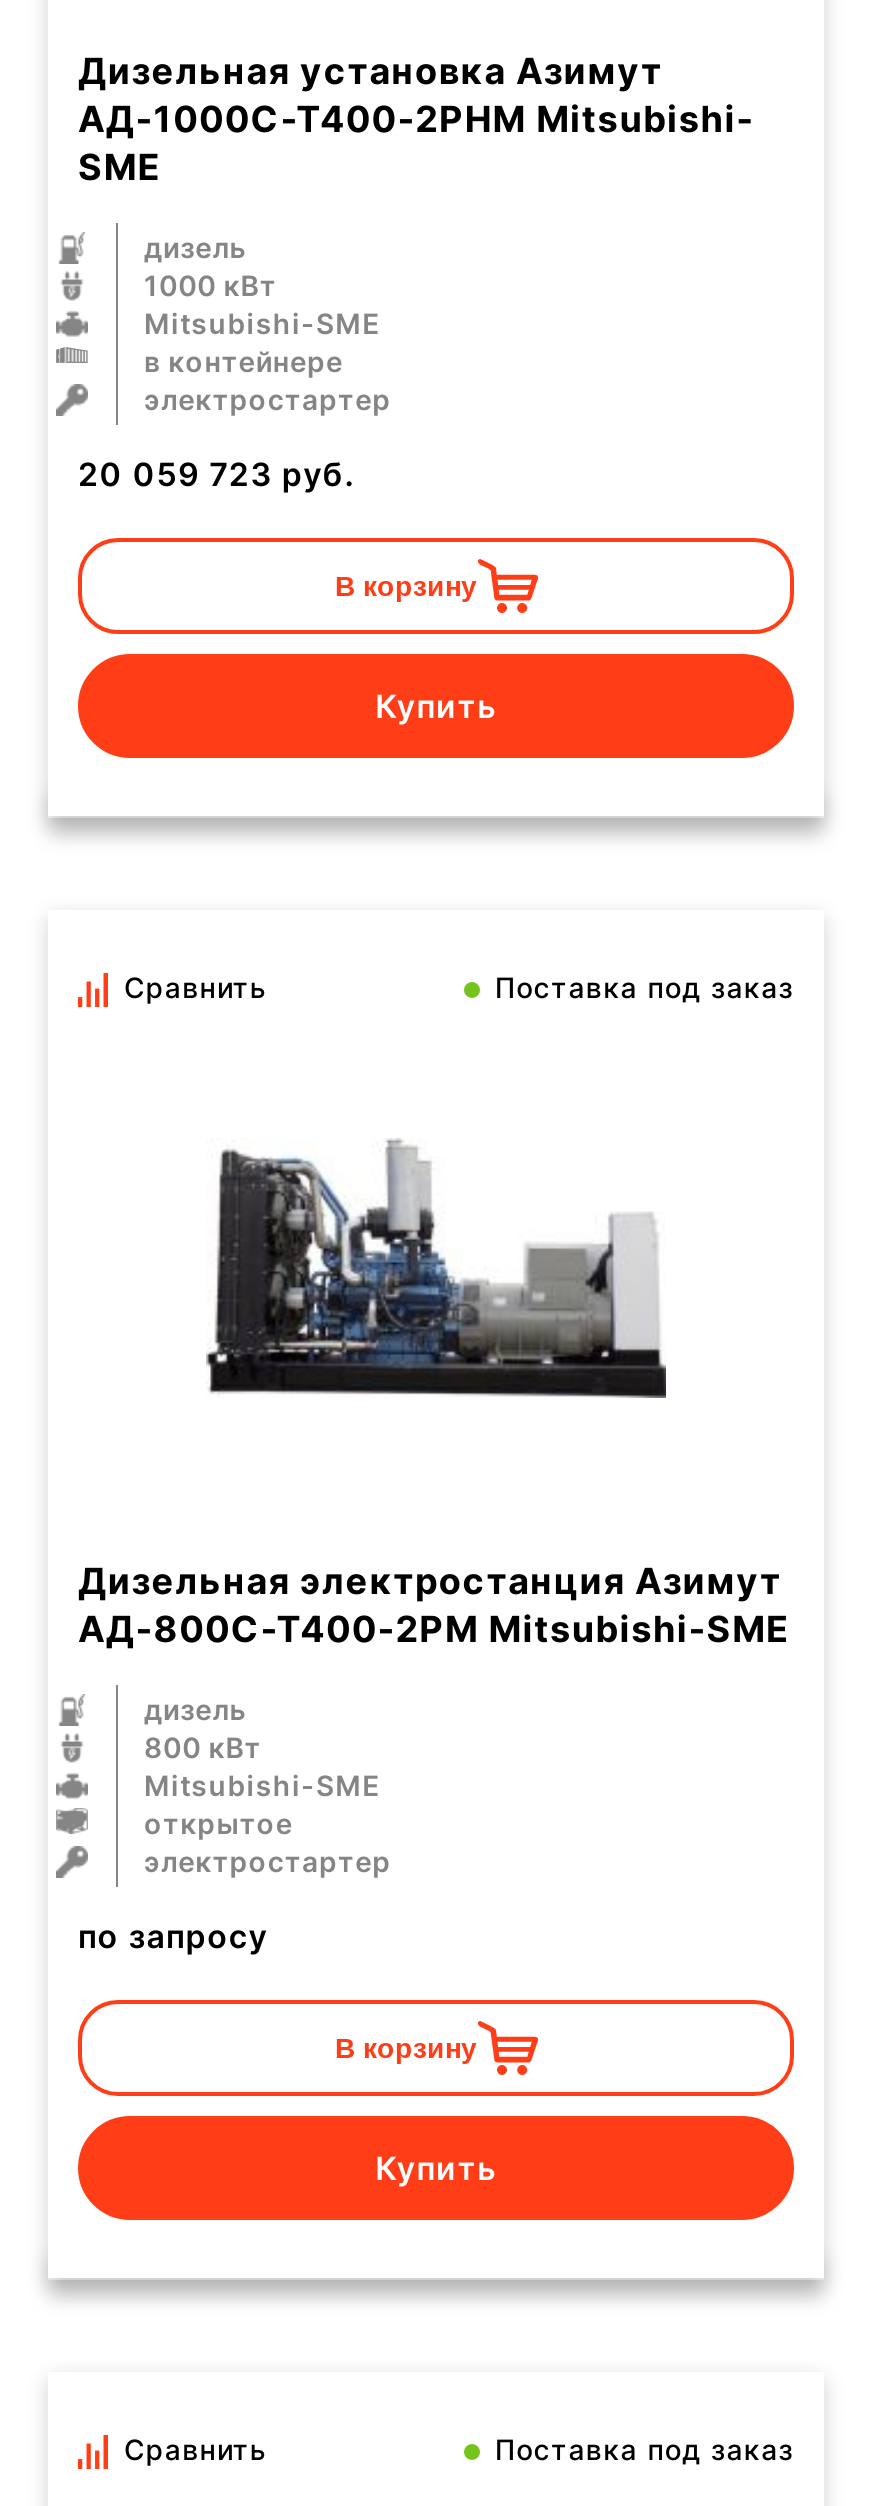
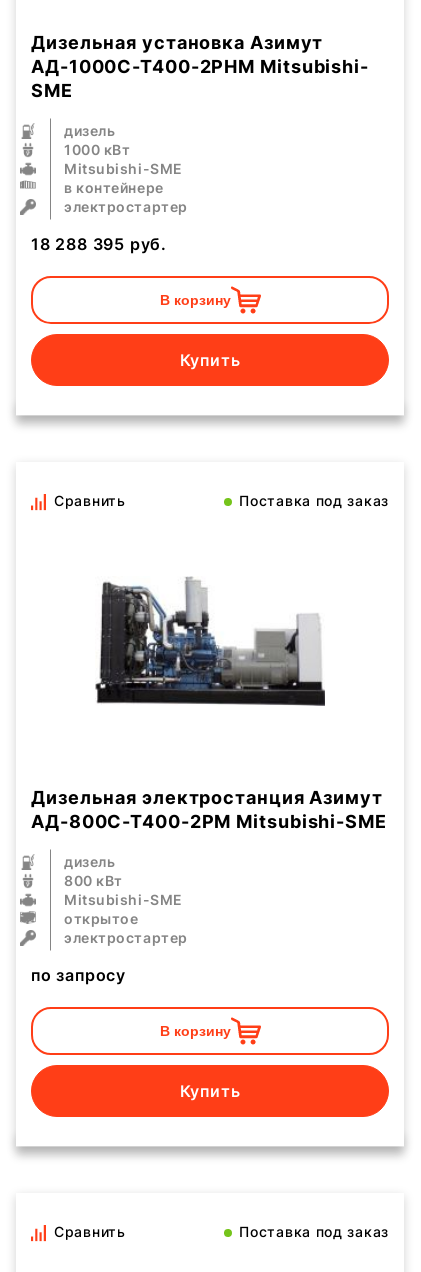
- 20 059 723 руб.
+ 18 288 395 руб.
